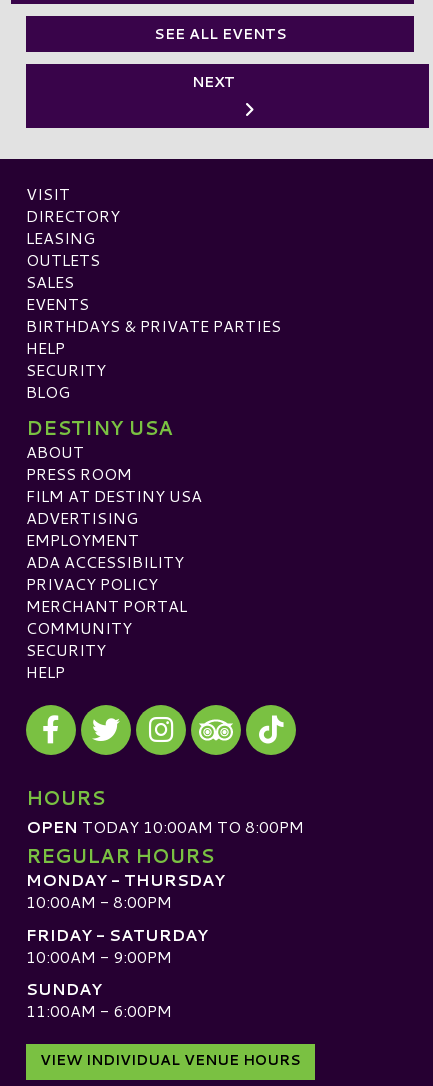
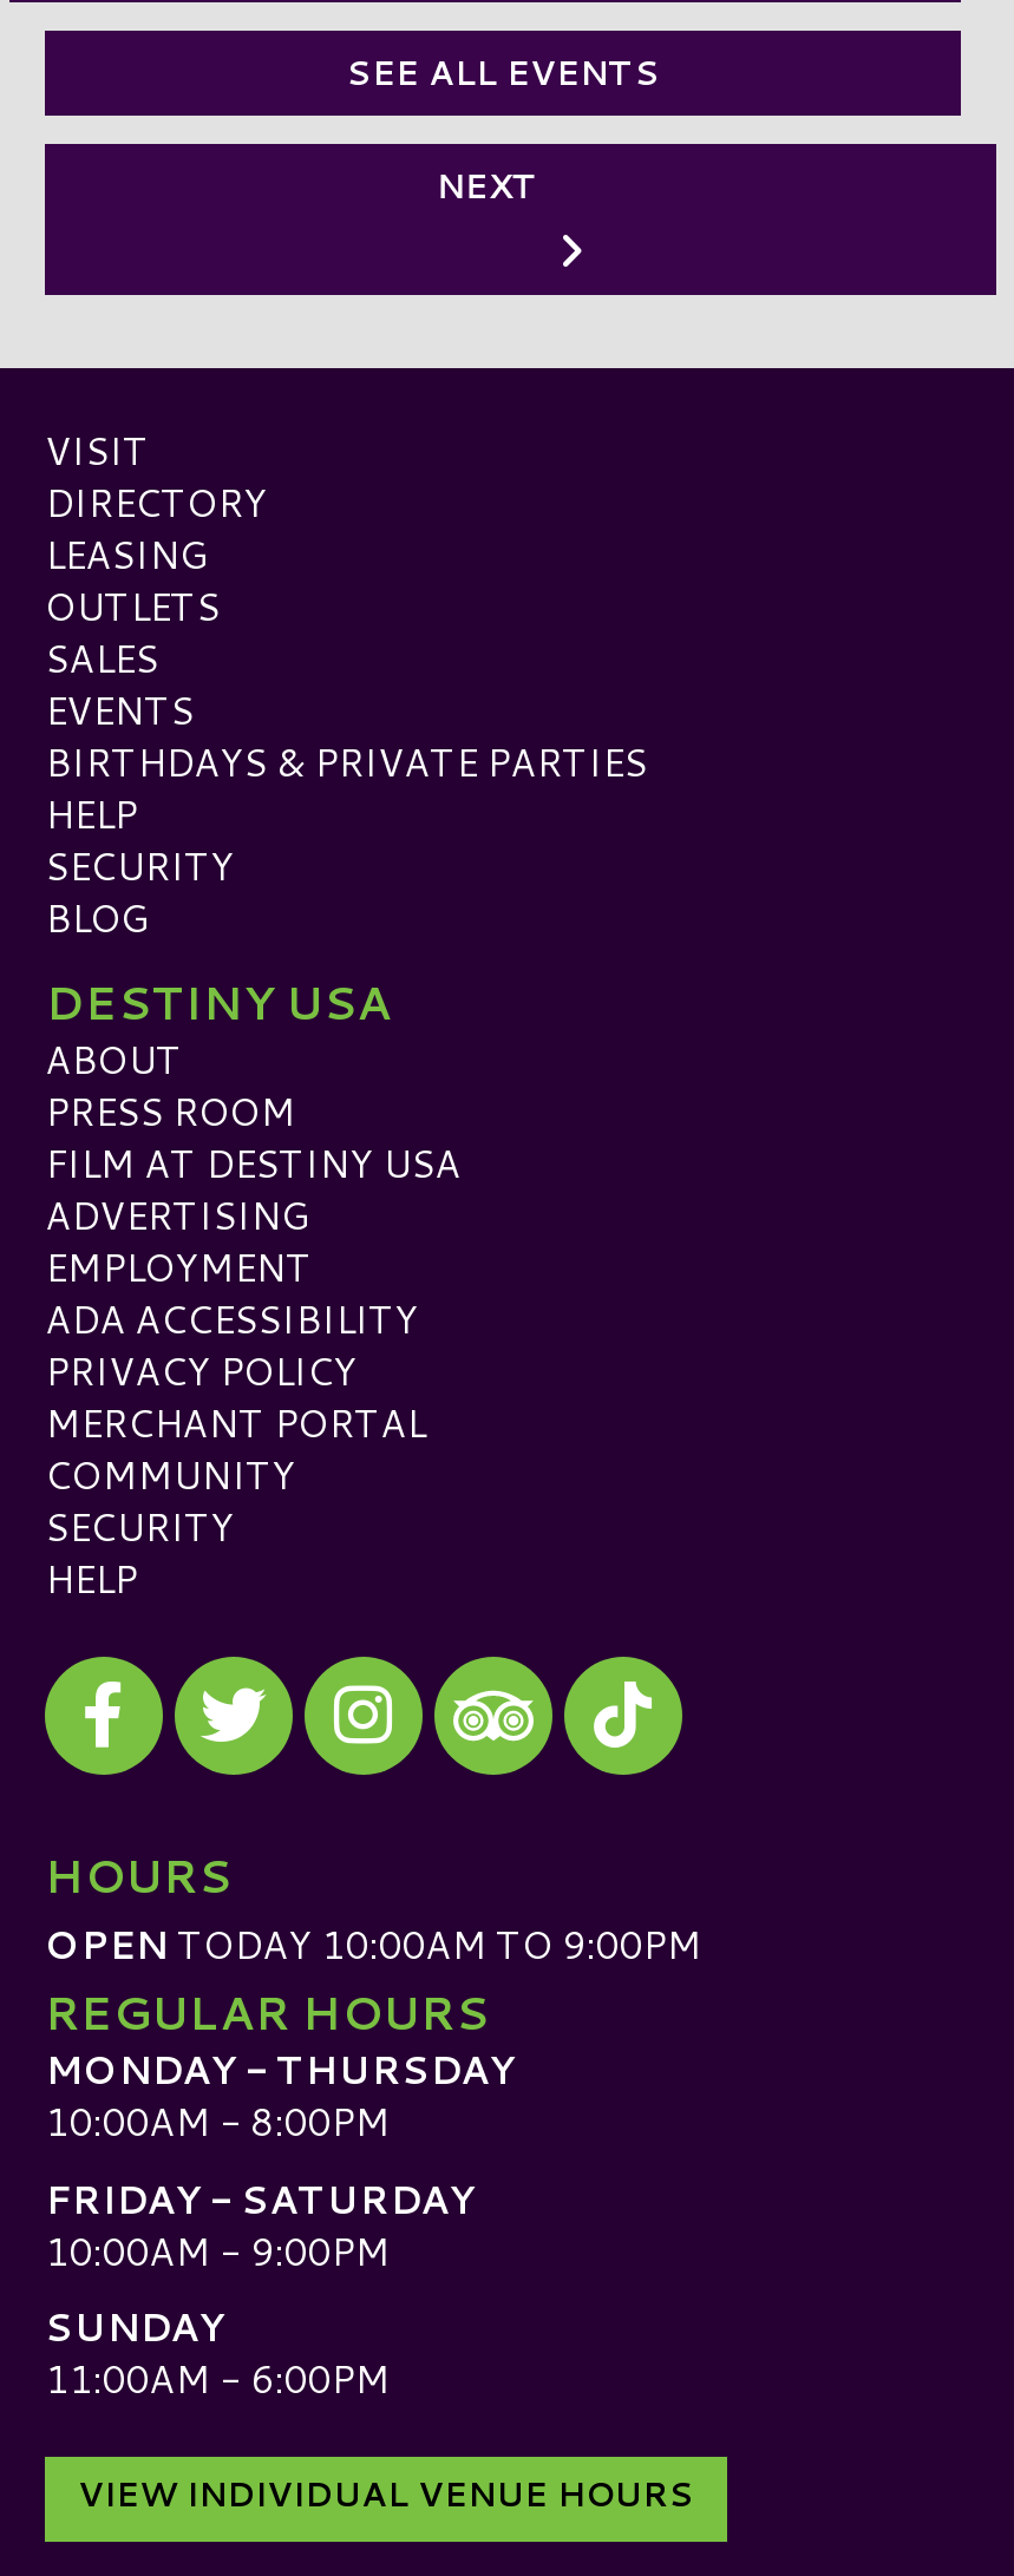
- OPEN TODAY 10:00AM TO 8:00PM
+ OPEN TODAY 10:00AM TO 9:00PM
